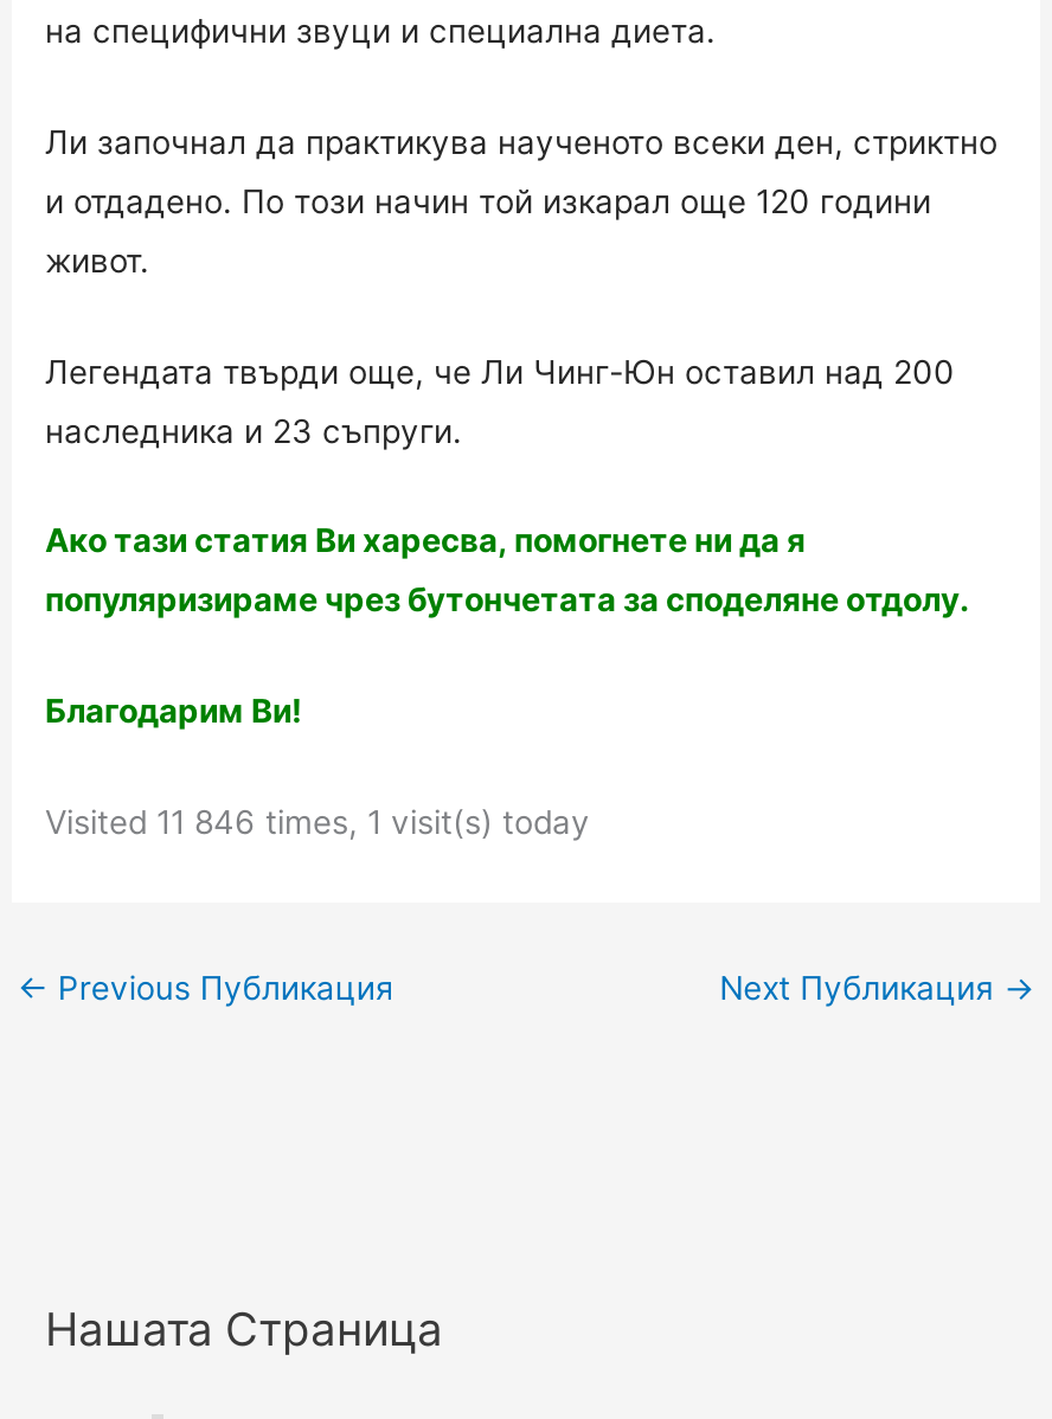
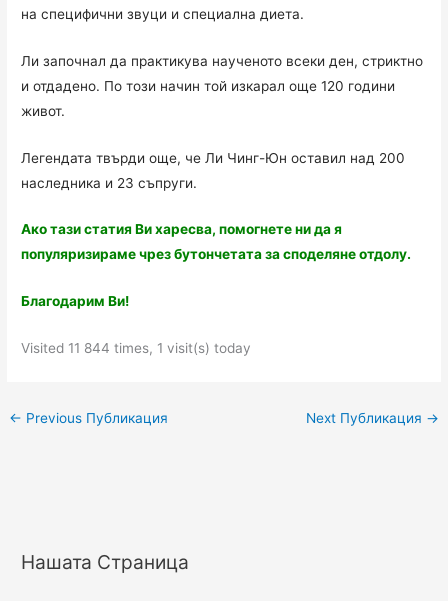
- Visited 11 846 times, 1 visit(s) today
+ Visited 11 844 times, 1 visit(s) today
